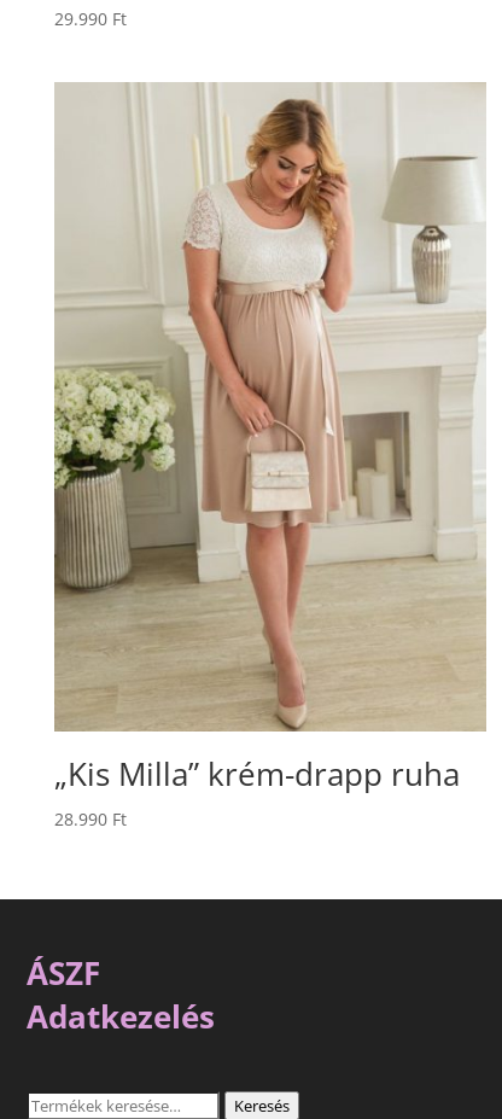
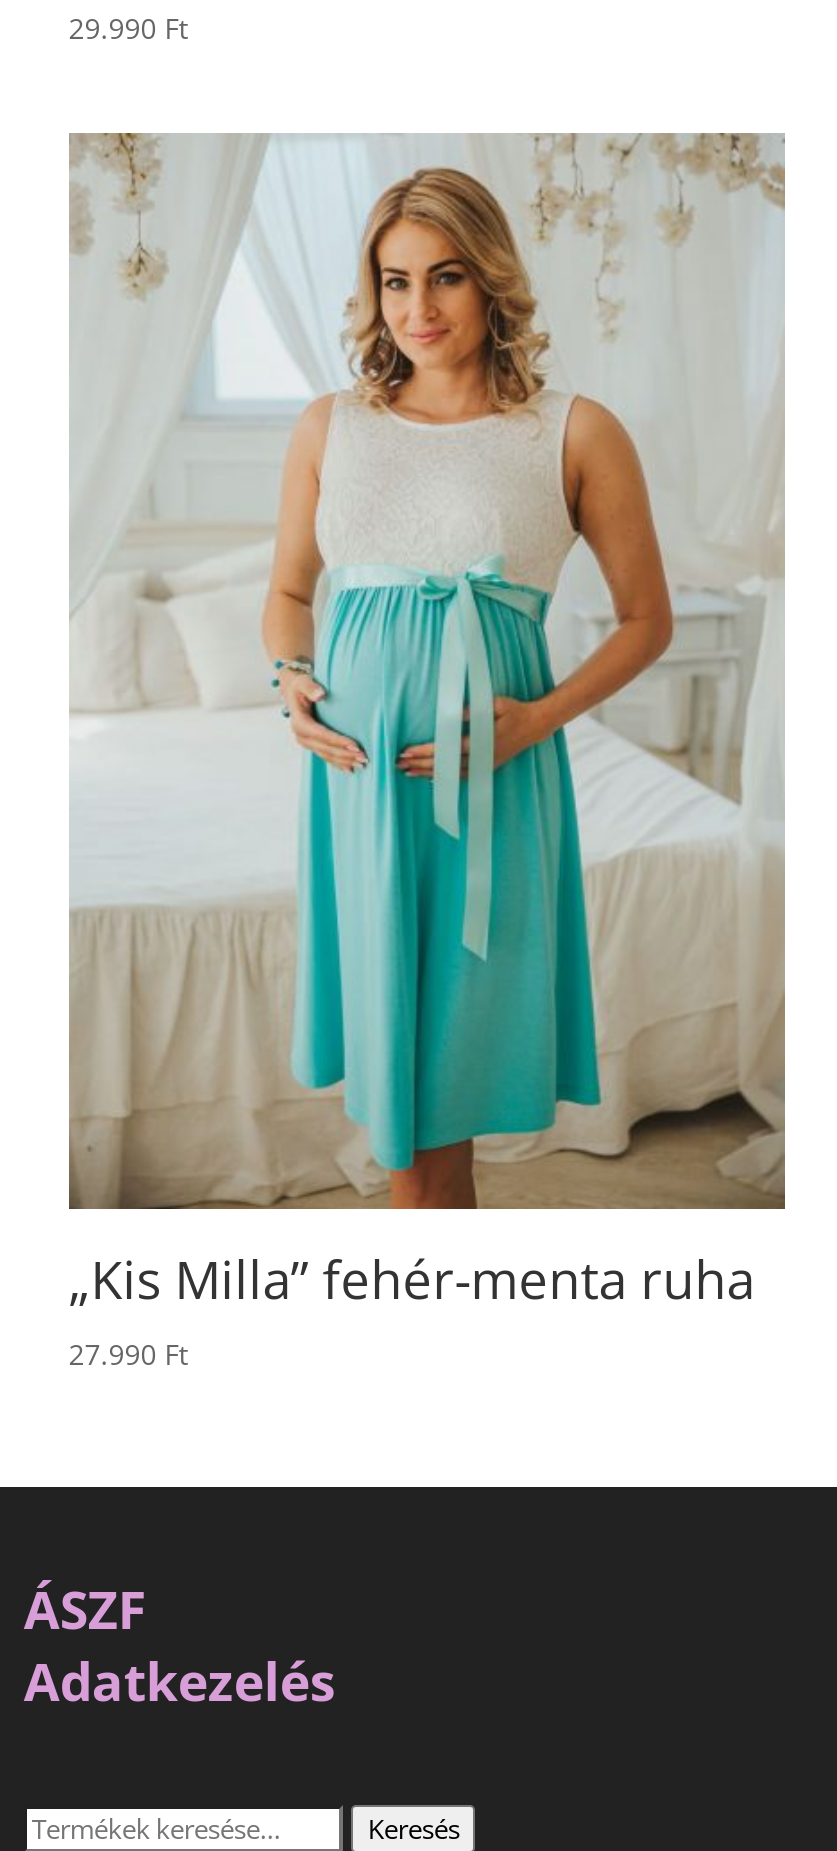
- [image]
- „Kis Milla” krém-drapp ruha
+ [image]
+ „Kis Milla” fehér-menta ruha

- 28.990 Ft
+ 27.990 Ft
